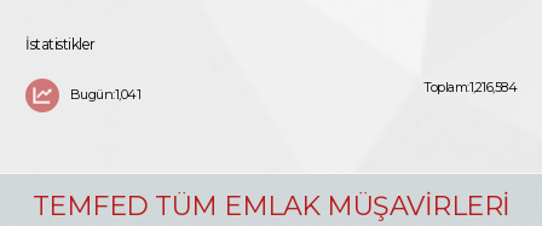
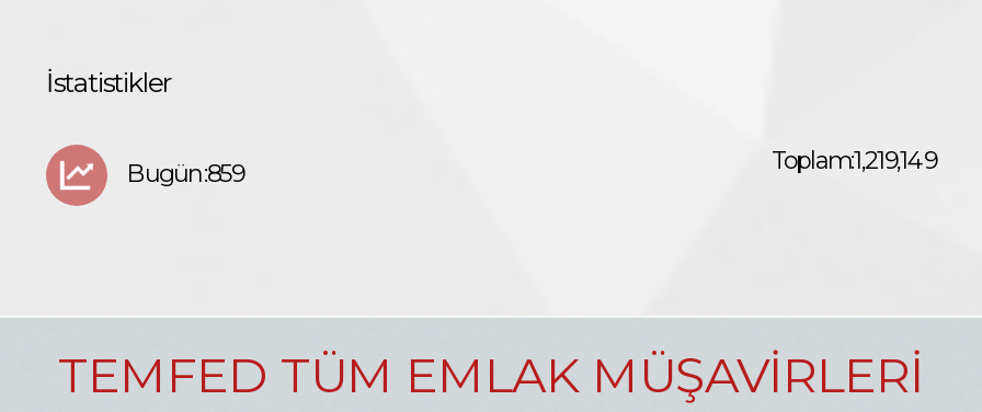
- Bugün:1,041
- Toplam:1,216,584
+ Bugün:859
+ Toplam:1,219,149
